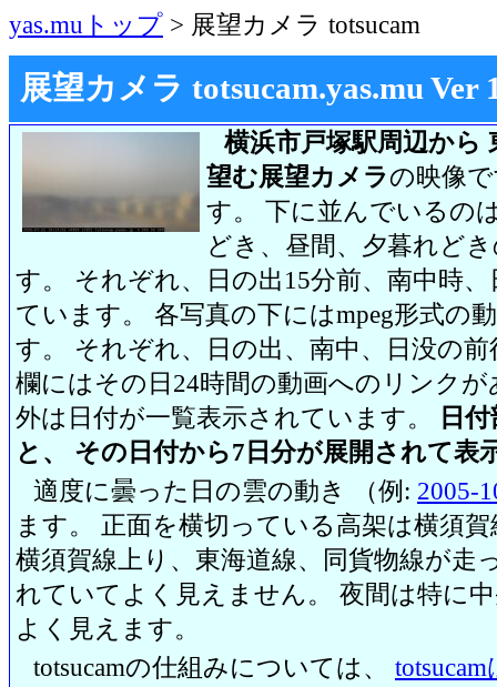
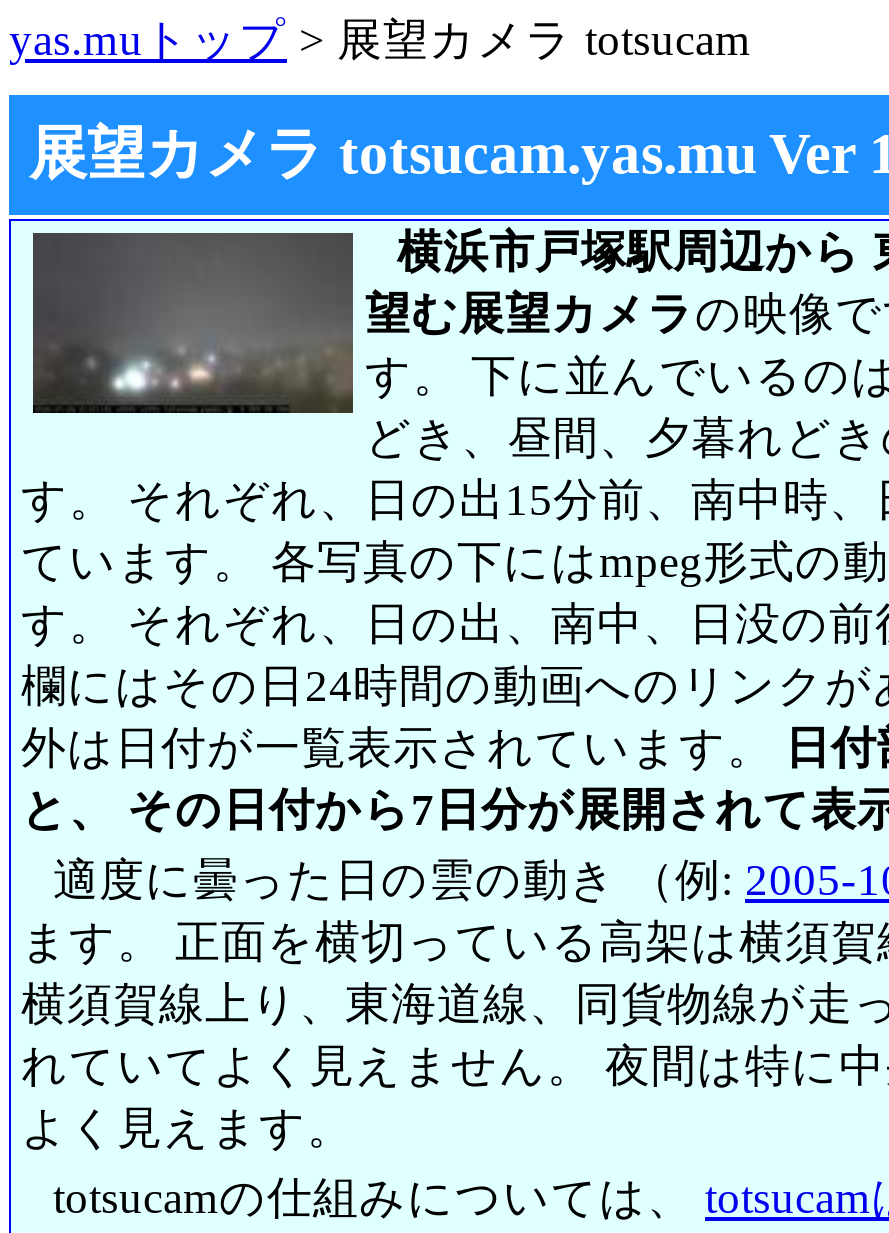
- [image]
+ [image]
